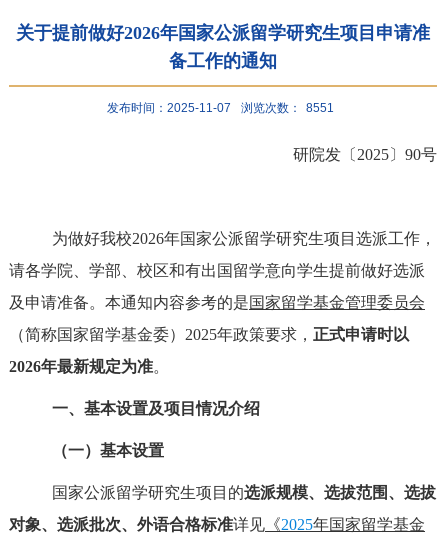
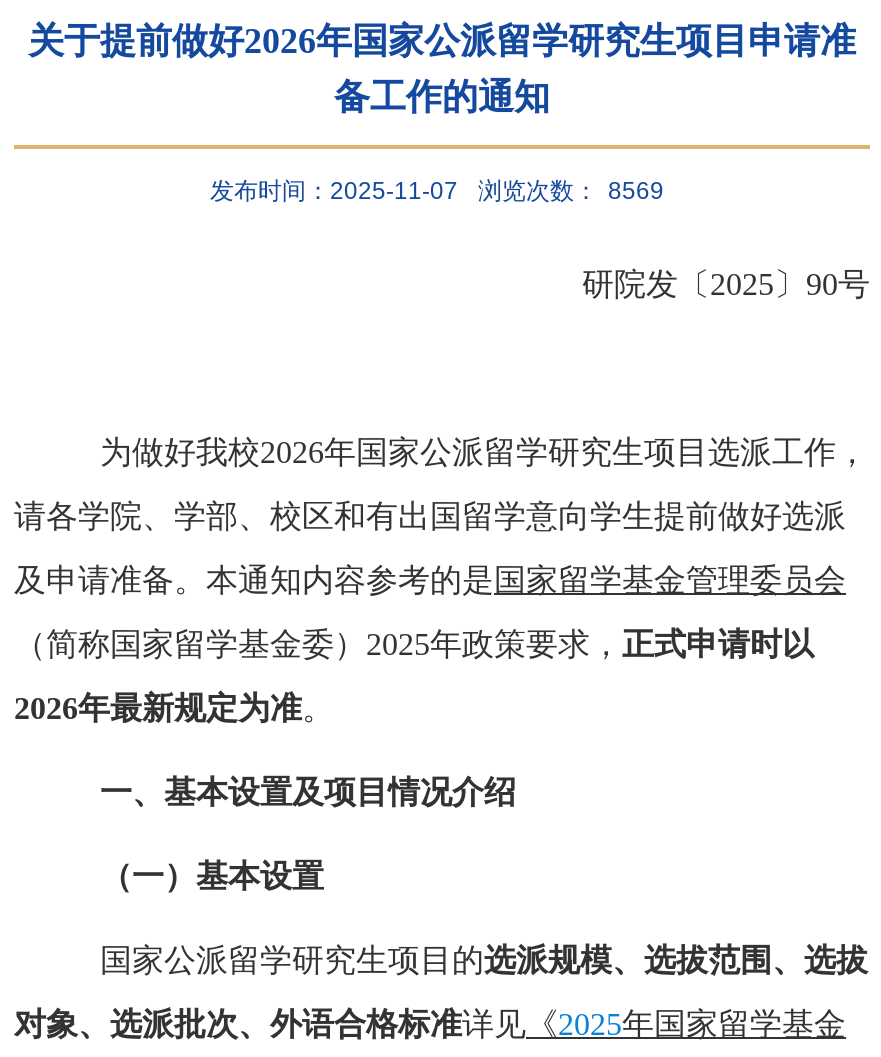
- 发布时间：2025-11-07 浏览次数： 8551
+ 发布时间：2025-11-07 浏览次数： 8569
